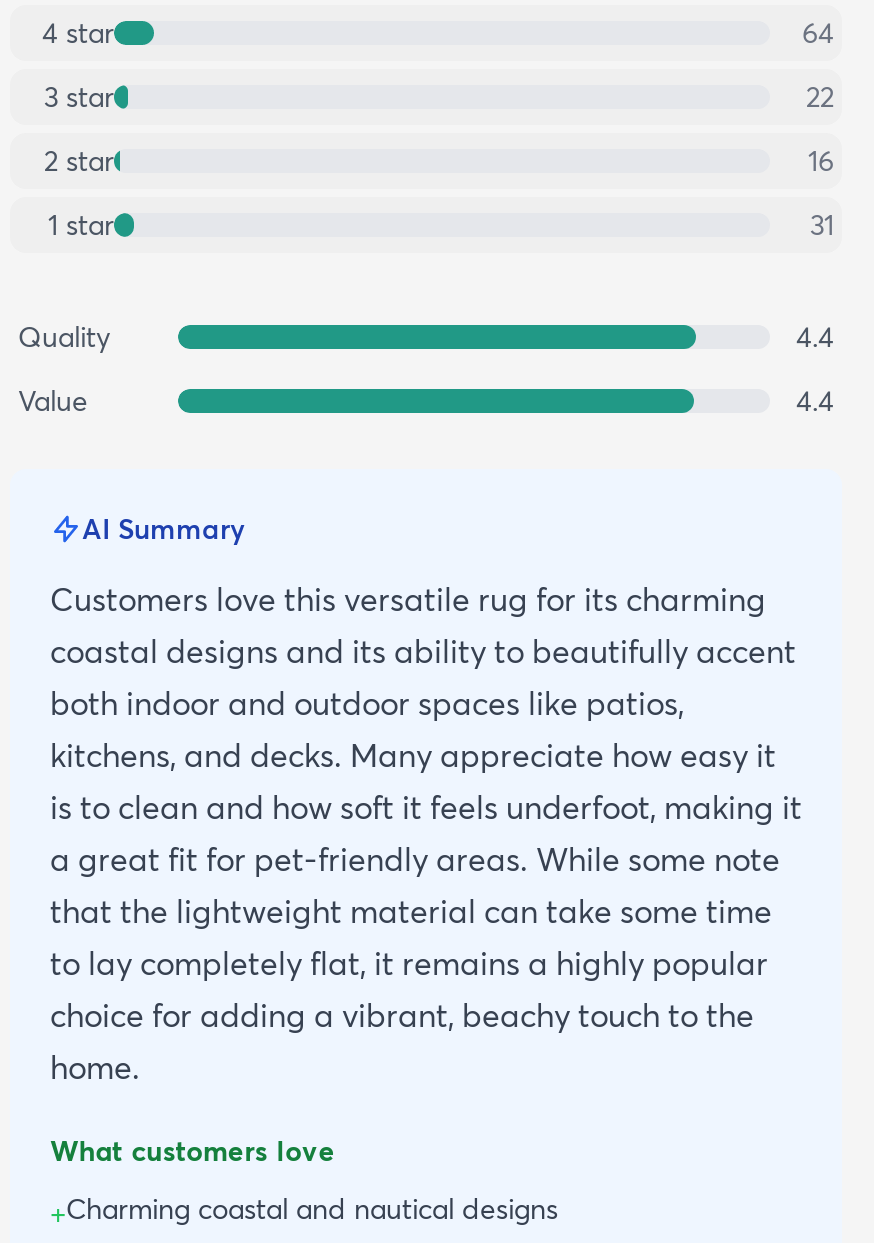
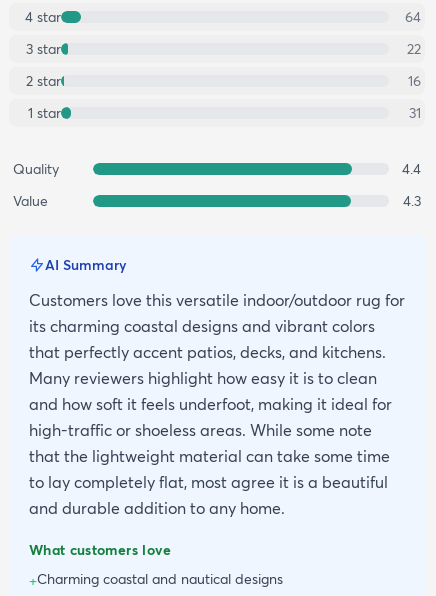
- 4.4
+ 4.3

- Customers love this versatile rug for its charming
- coastal designs and its ability to beautifully accent
- both indoor and outdoor spaces like patios,
- kitchens, and decks. Many appreciate how easy it
- is to clean and how soft it feels underfoot, making it
- a great fit for pet-friendly areas. While some note
+ Customers love this versatile indoor/outdoor rug for
+ its charming coastal designs and vibrant colors
+ that perfectly accent patios, decks, and kitchens.
+ Many reviewers highlight how easy it is to clean
+ and how soft it feels underfoot, making it ideal for
+ high-traffic or shoeless areas. While some note

- to lay completely flat, it remains a highly popular
- choice for adding a vibrant, beachy touch to the
- home.
+ to lay completely flat, most agree it is a beautiful
+ and durable addition to any home.
